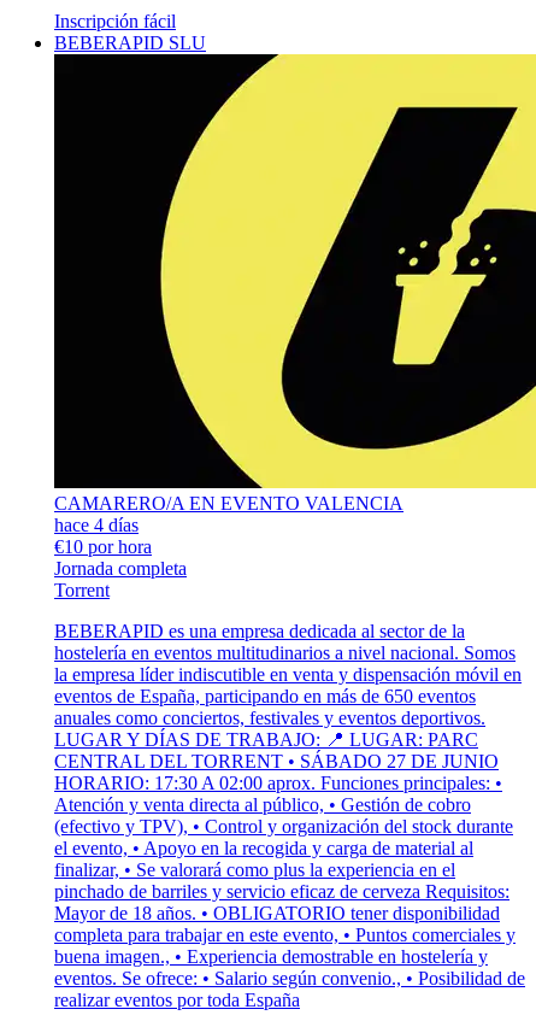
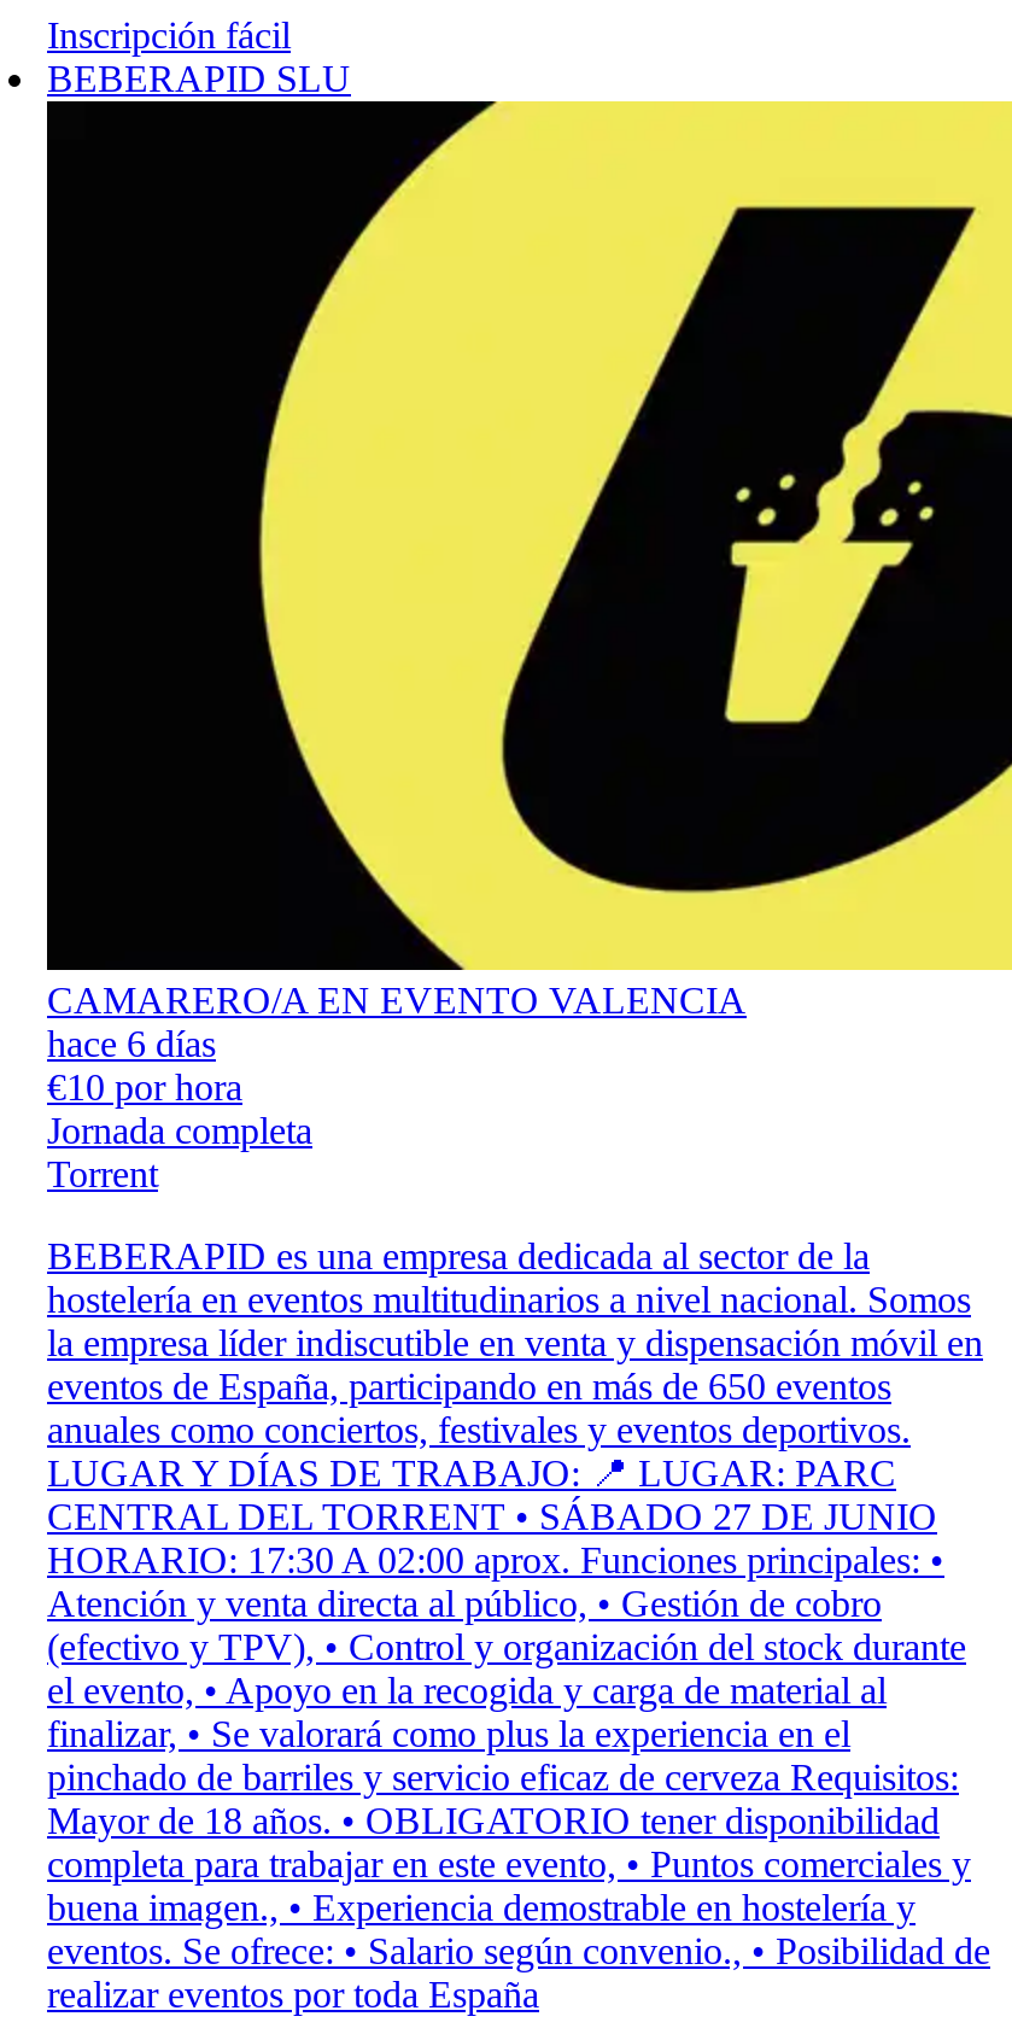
- hace 4 días
+ hace 6 días
